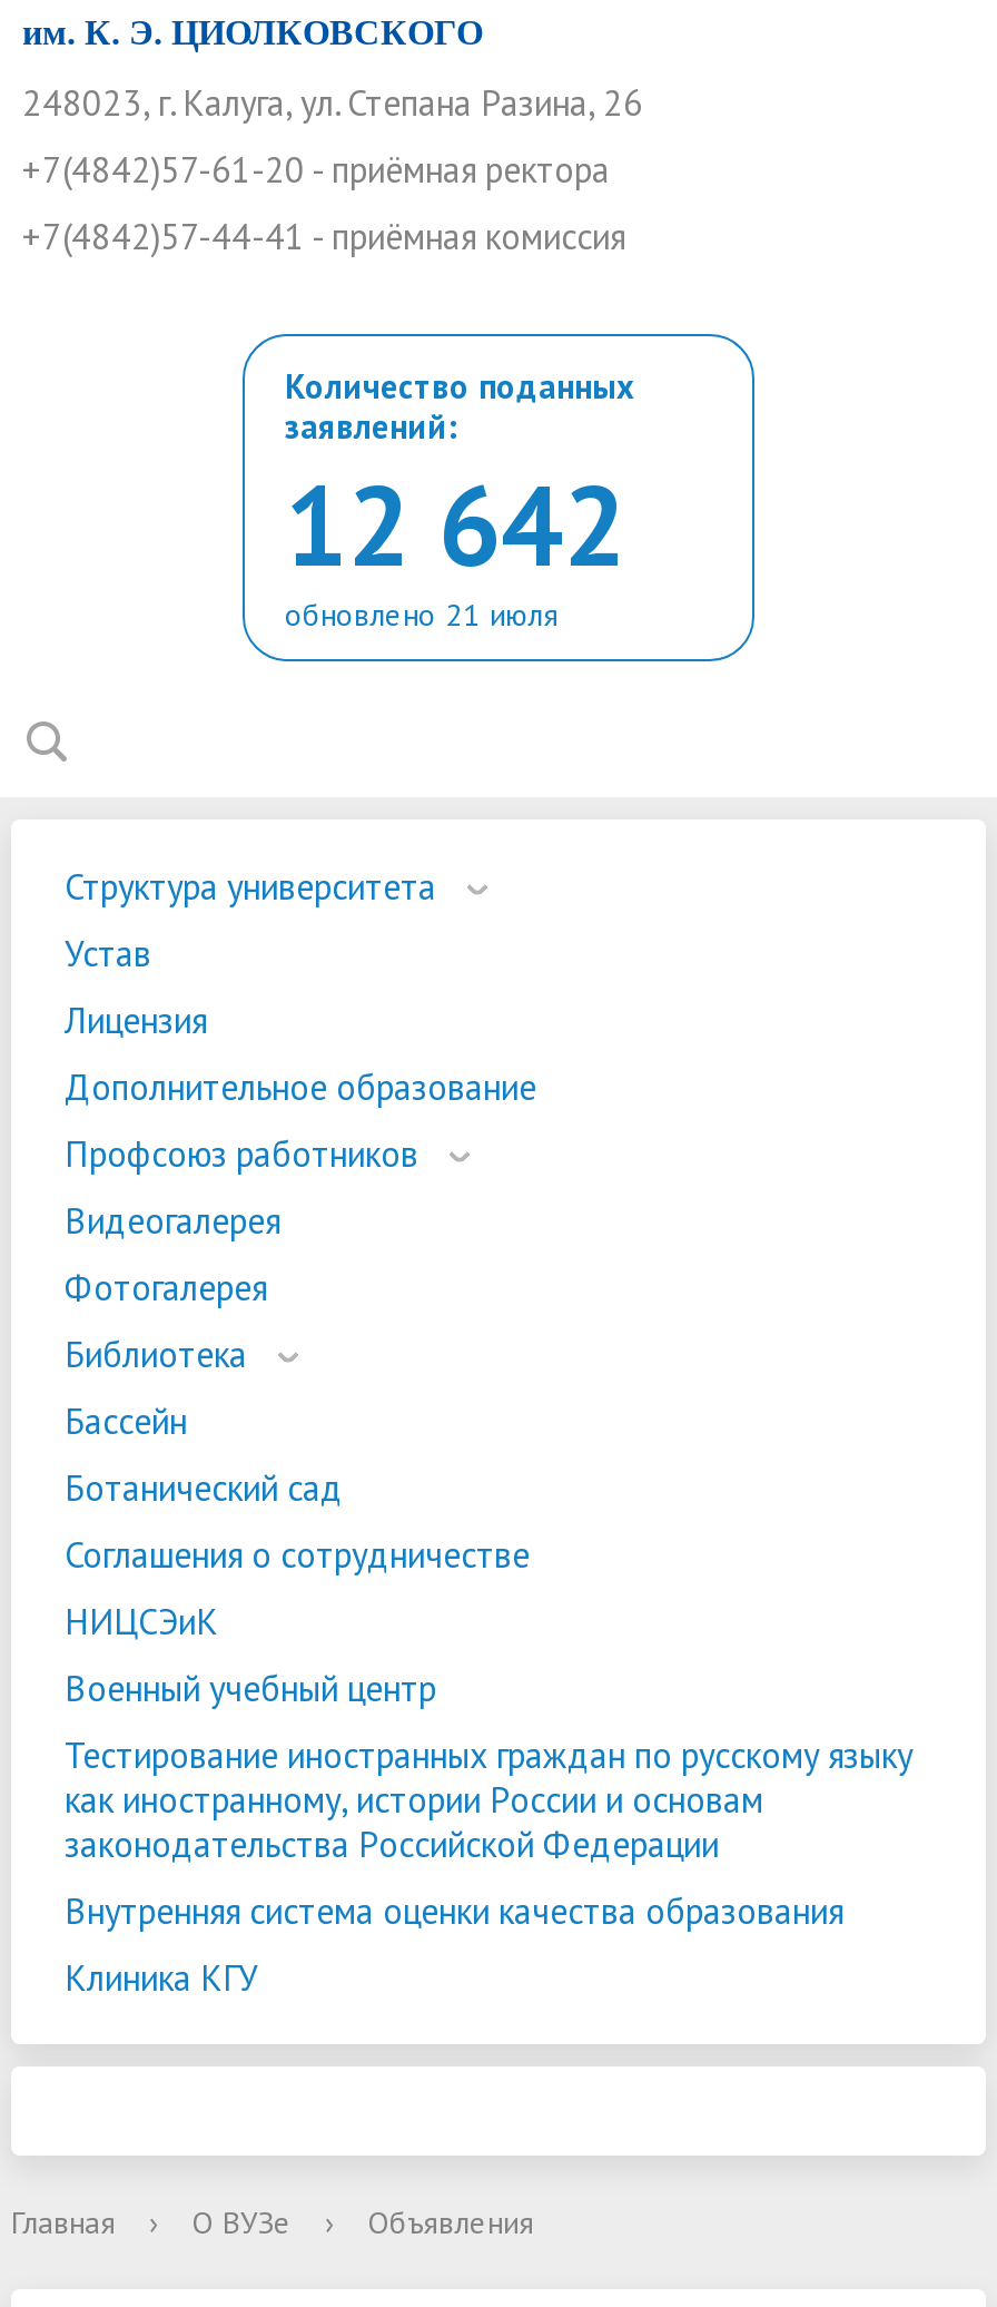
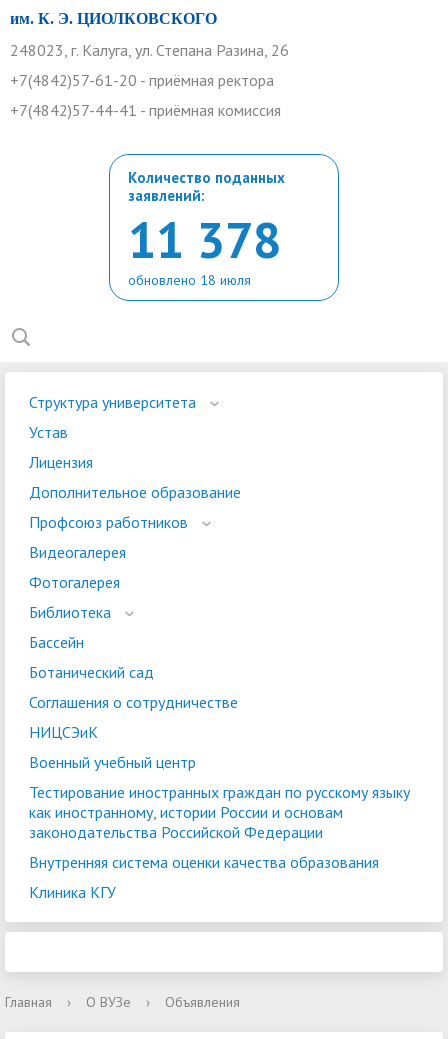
- 12 642
+ 11 378

- обновлено 21 июля
+ обновлено 18 июля
